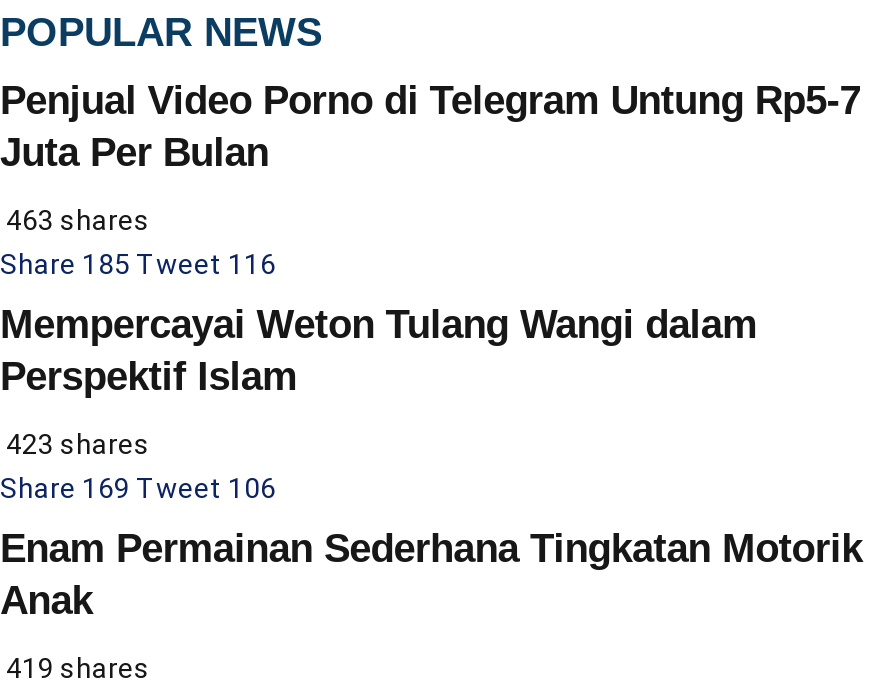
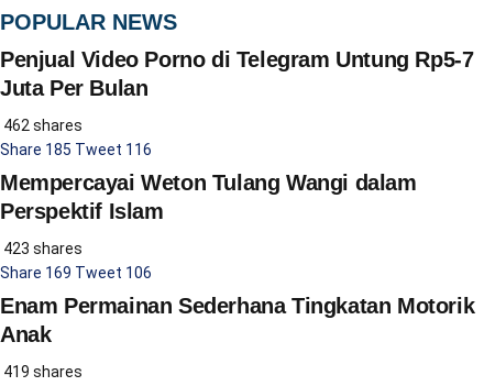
- 463 shares
+ 462 shares
